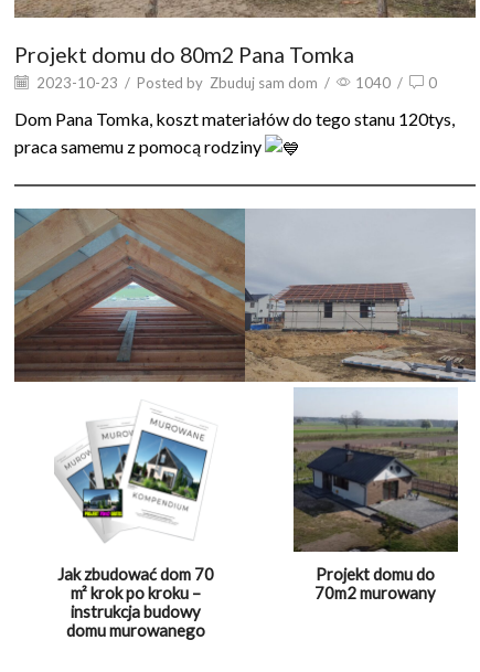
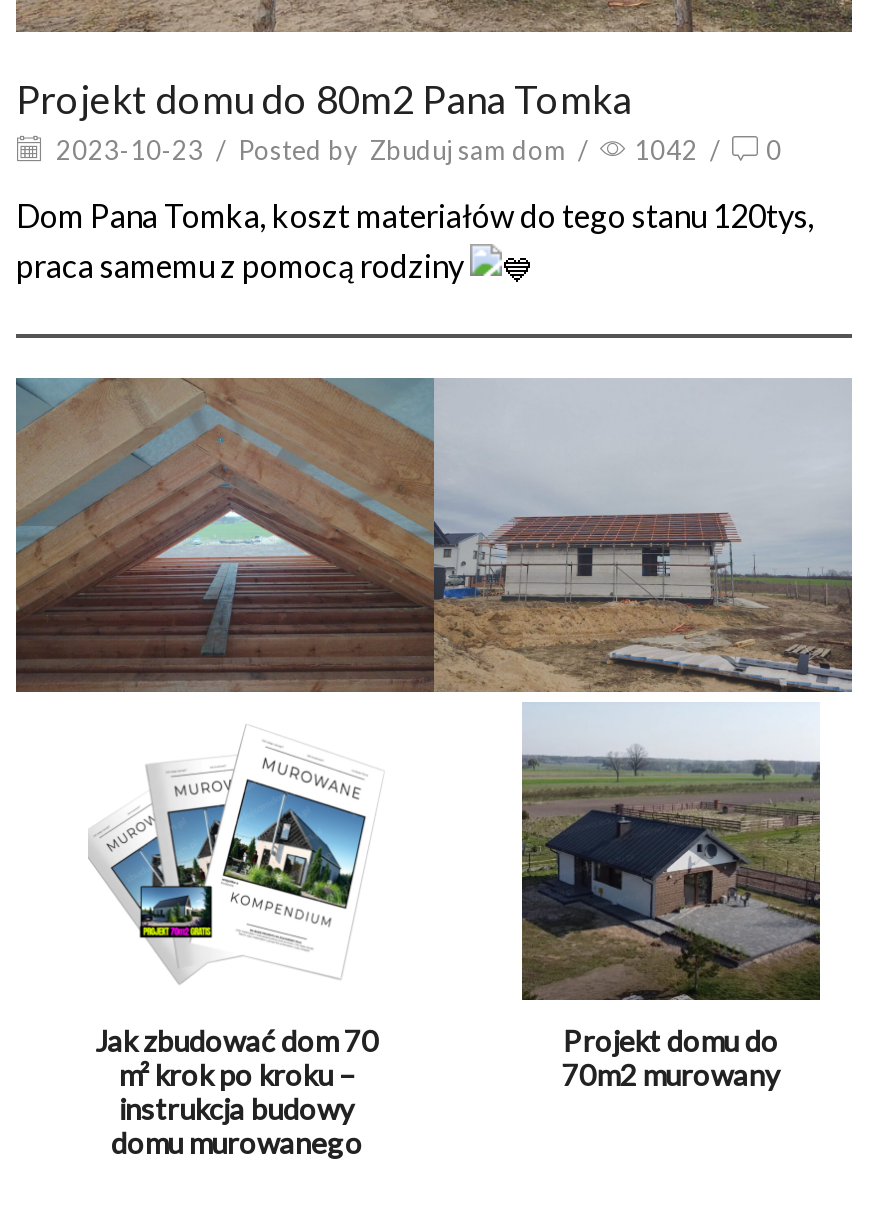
- 2023-10-23 / Posted by Zbuduj sam dom / 1040 / 0
+ 2023-10-23 / Posted by Zbuduj sam dom / 1042 / 0
